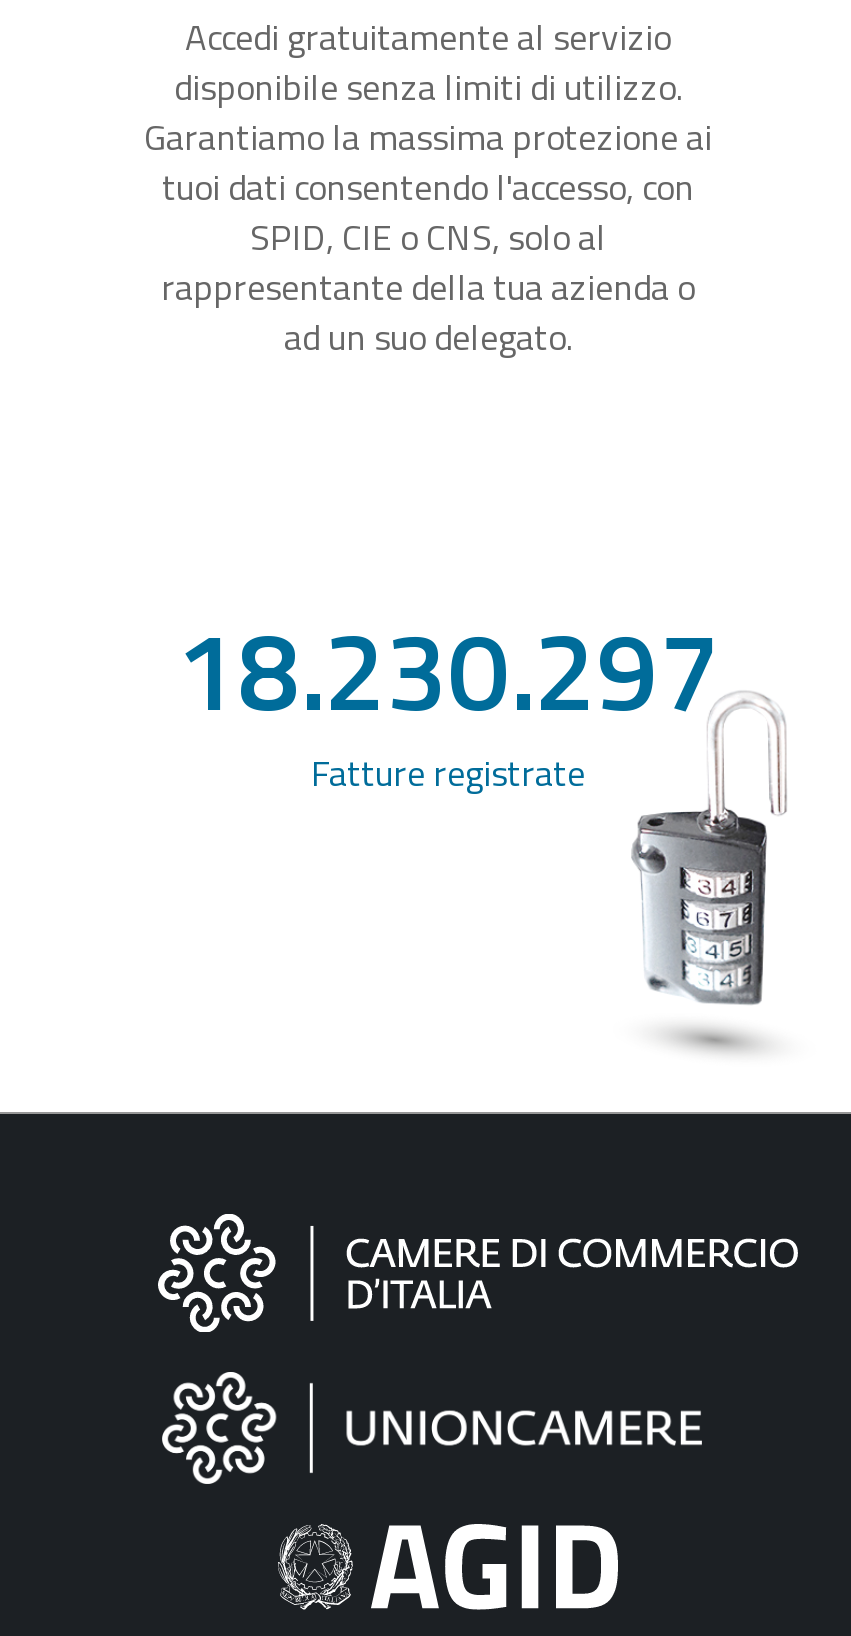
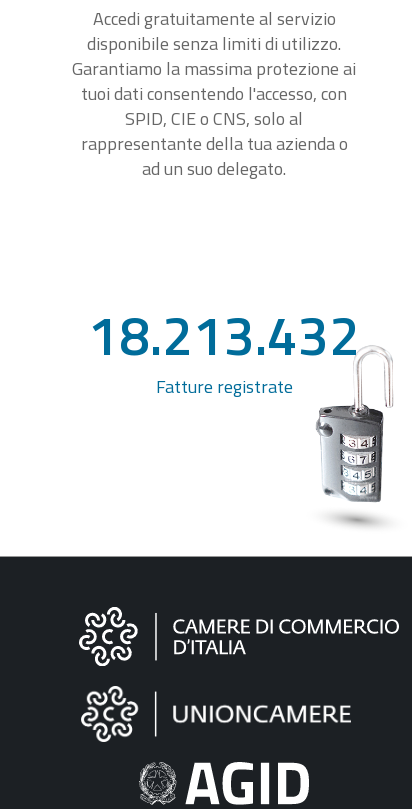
- 18.230.297
+ 18.213.432
